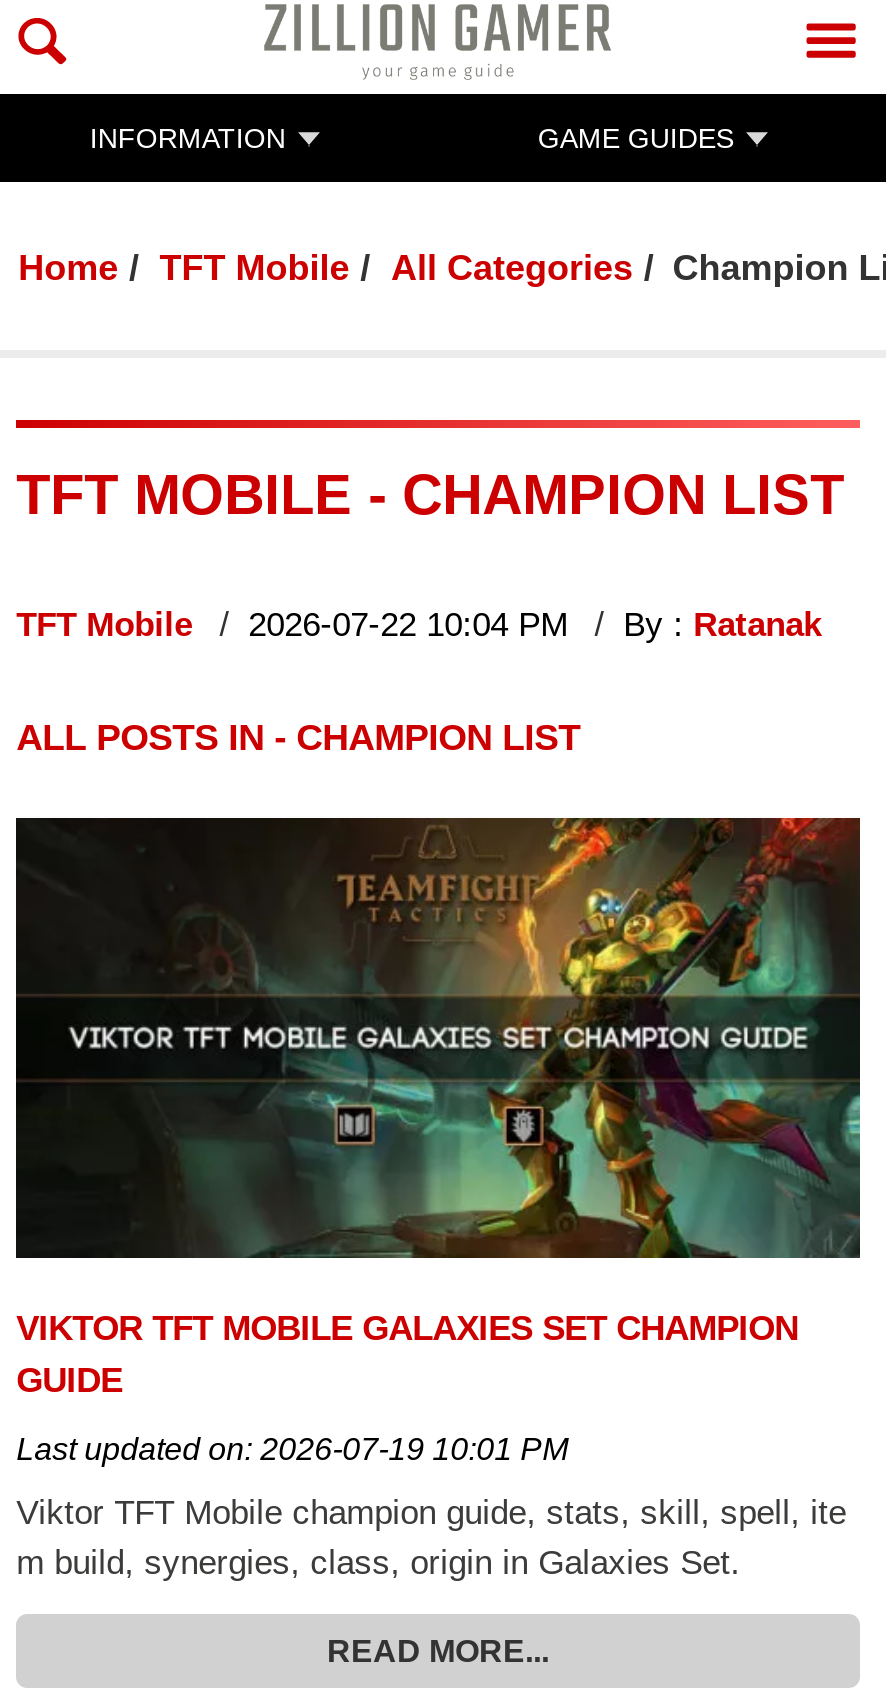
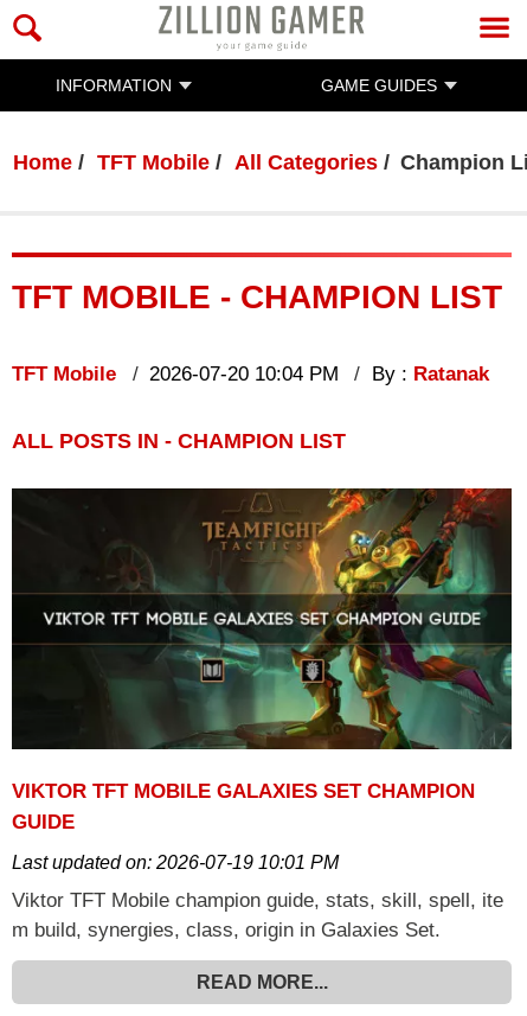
- TFT Mobile 2026-07-22 10:04 PM By : Ratanak
+ TFT Mobile 2026-07-20 10:04 PM By : Ratanak
